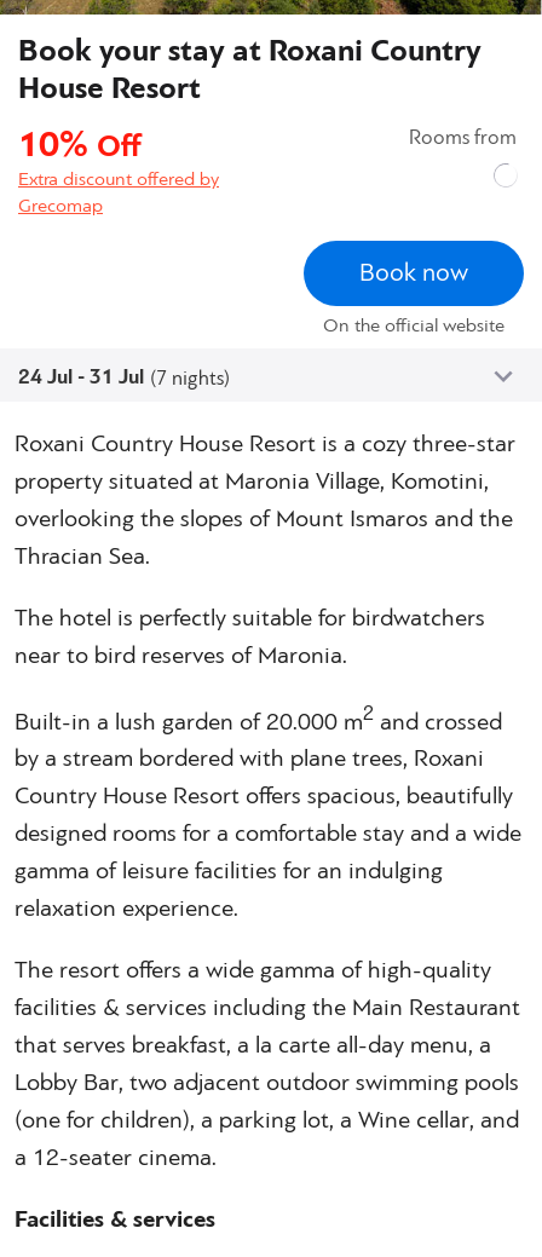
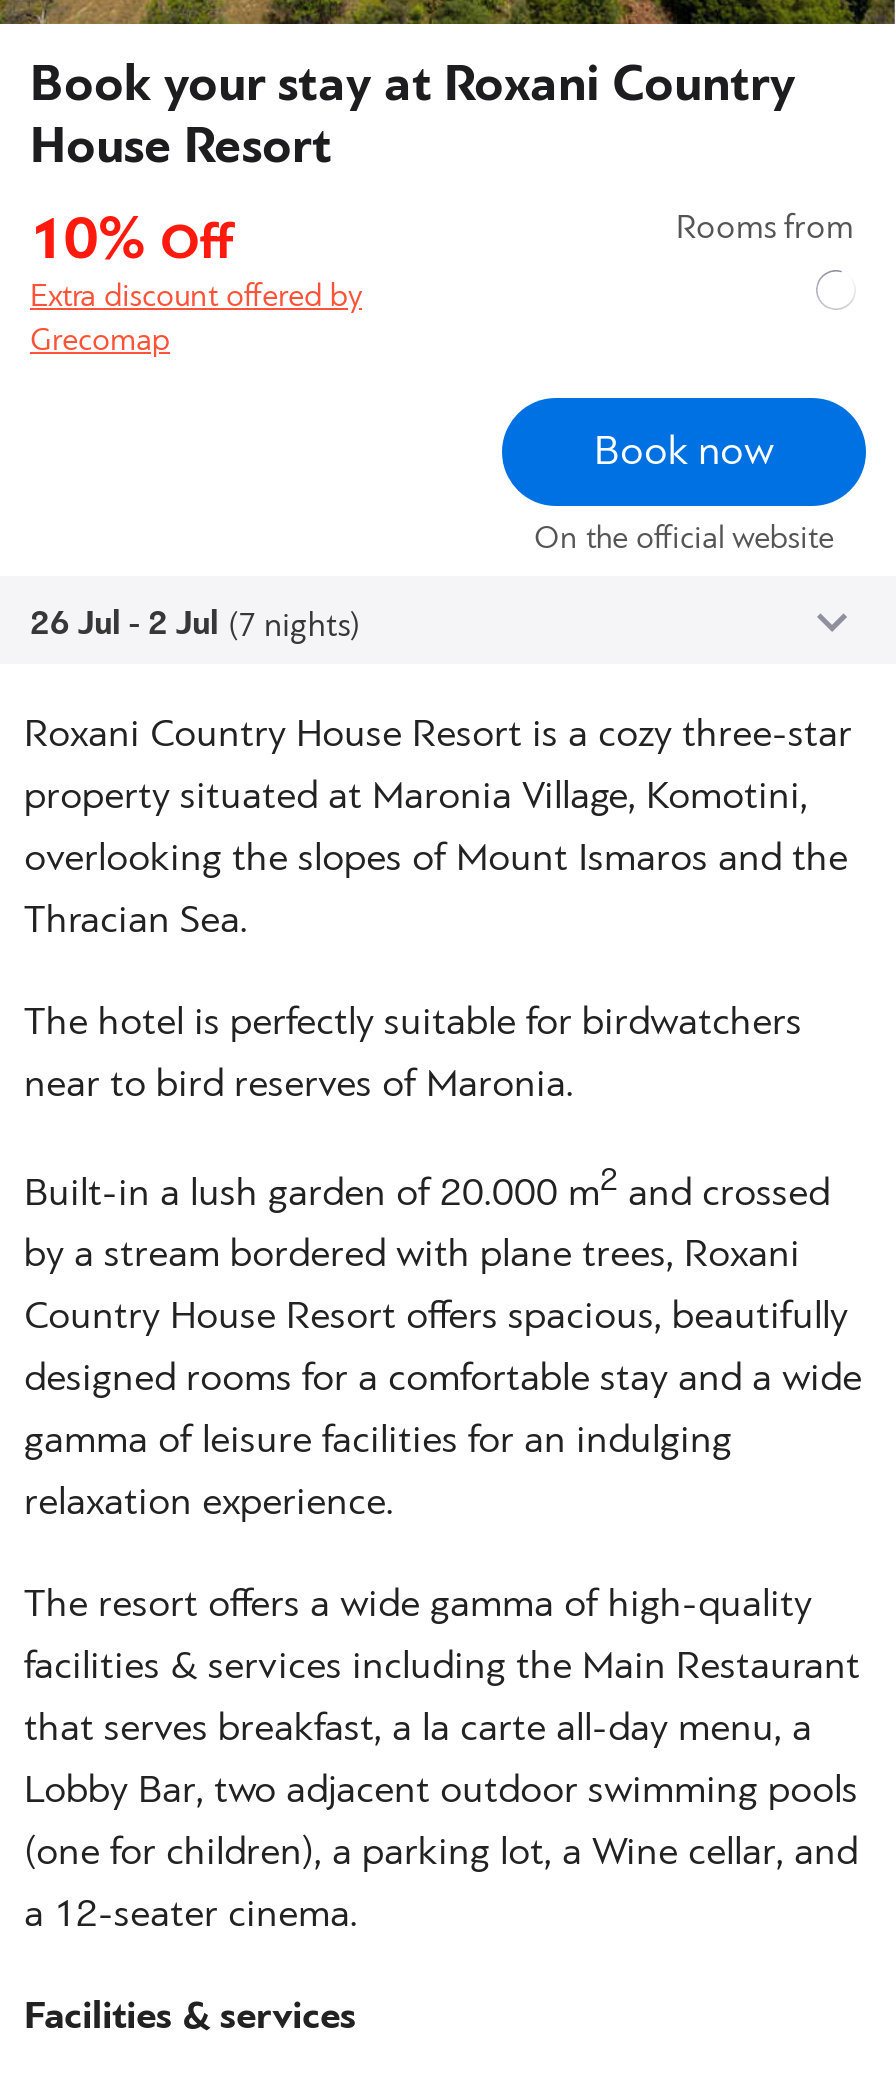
- 24 Jul - 31 Jul (7 nights)
+ 26 Jul - 2 Jul (7 nights)
